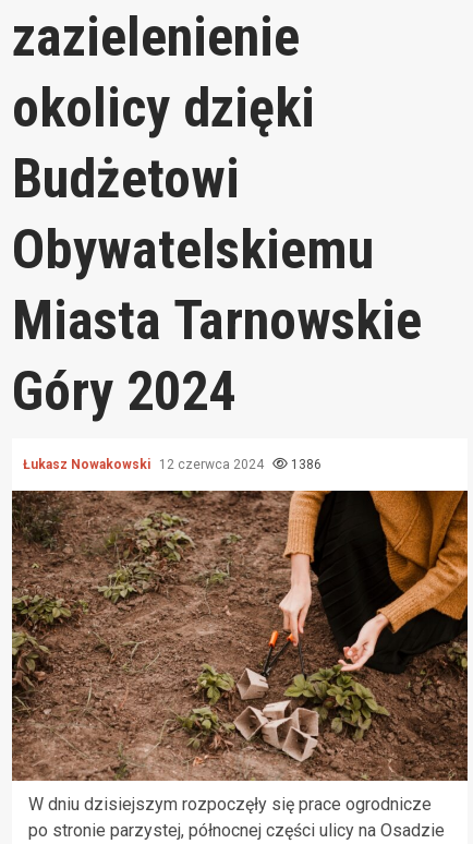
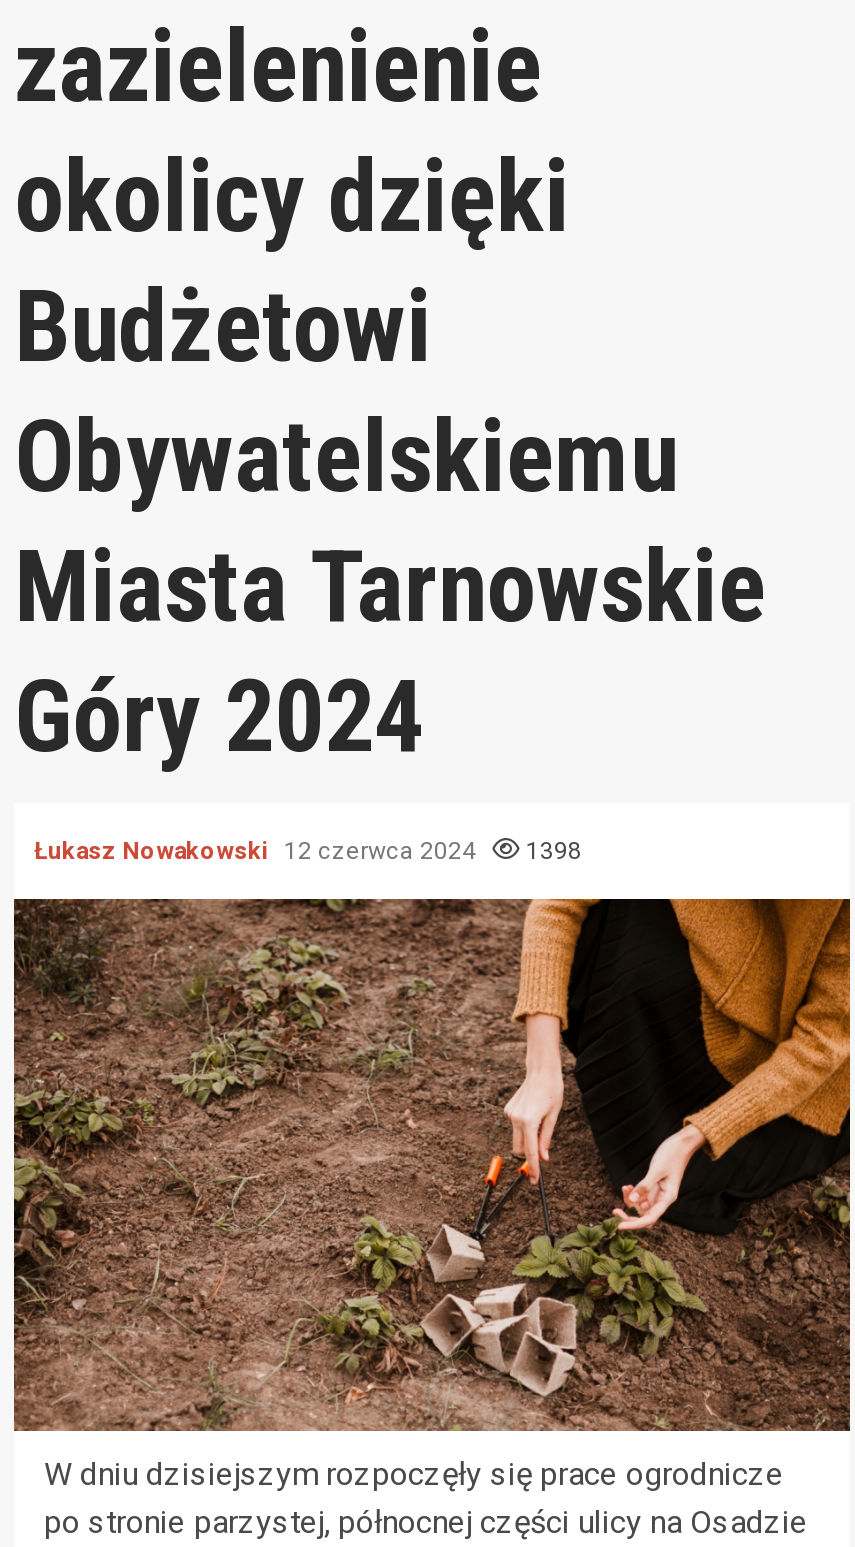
- Łukasz Nowakowski 12 czerwca 2024 1386
+ Łukasz Nowakowski 12 czerwca 2024 1398
